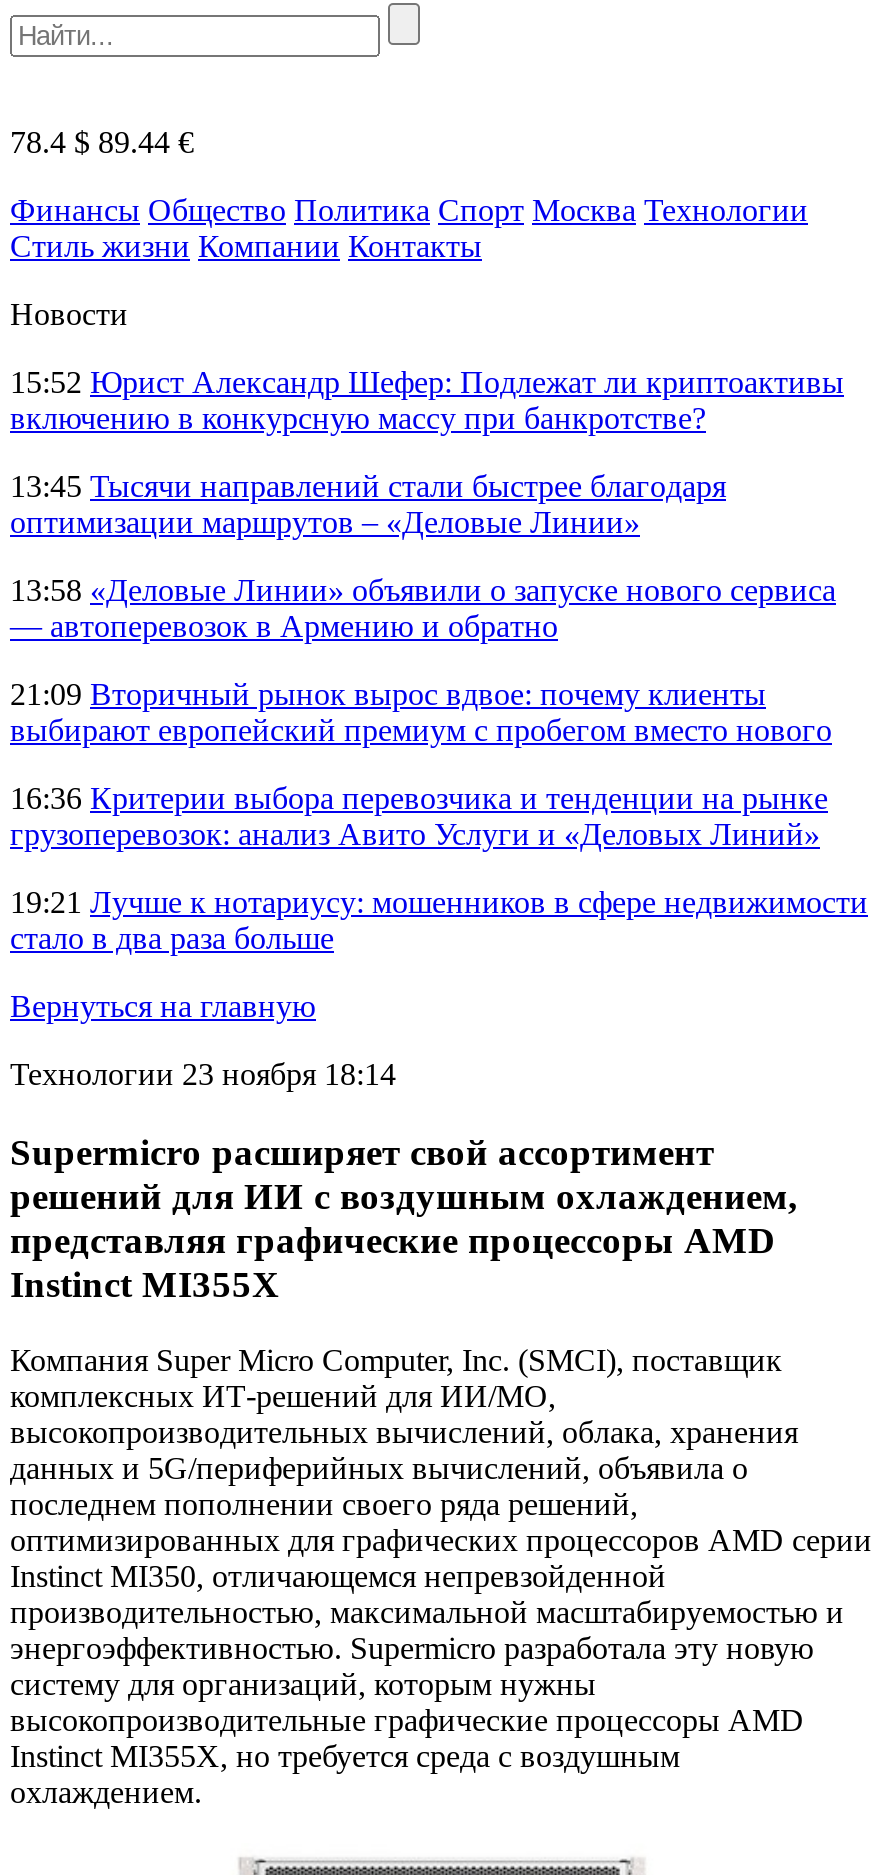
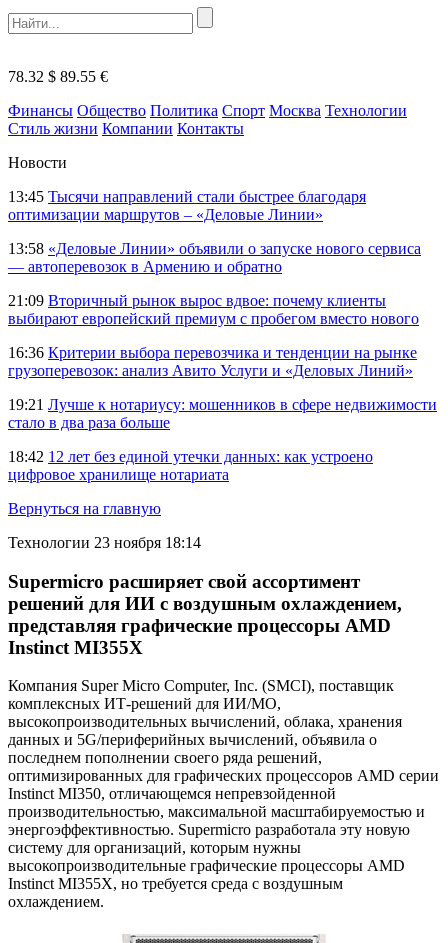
- 78.4 $ 89.44 €
+ 78.32 $ 89.55 €

- 15:52 Юрист Александр Шефер: Подлежат ли криптоактивы
- включению в конкурсную массу при банкротстве?

moved up: 13:45 Тысячи направлений стали быстрее благодаря | оптимизации маршрутов – «Деловые Линии» | 13:58 «Деловые Линии» объявили о запуске нового сервиса | ... | 19:21 Лучше к нотариусу: мошенников в сфере недвижимости | стало в два раза больше

+ 18:42 12 лет без единой утечки данных: как устроено
+ цифровое хранилище нотариата
